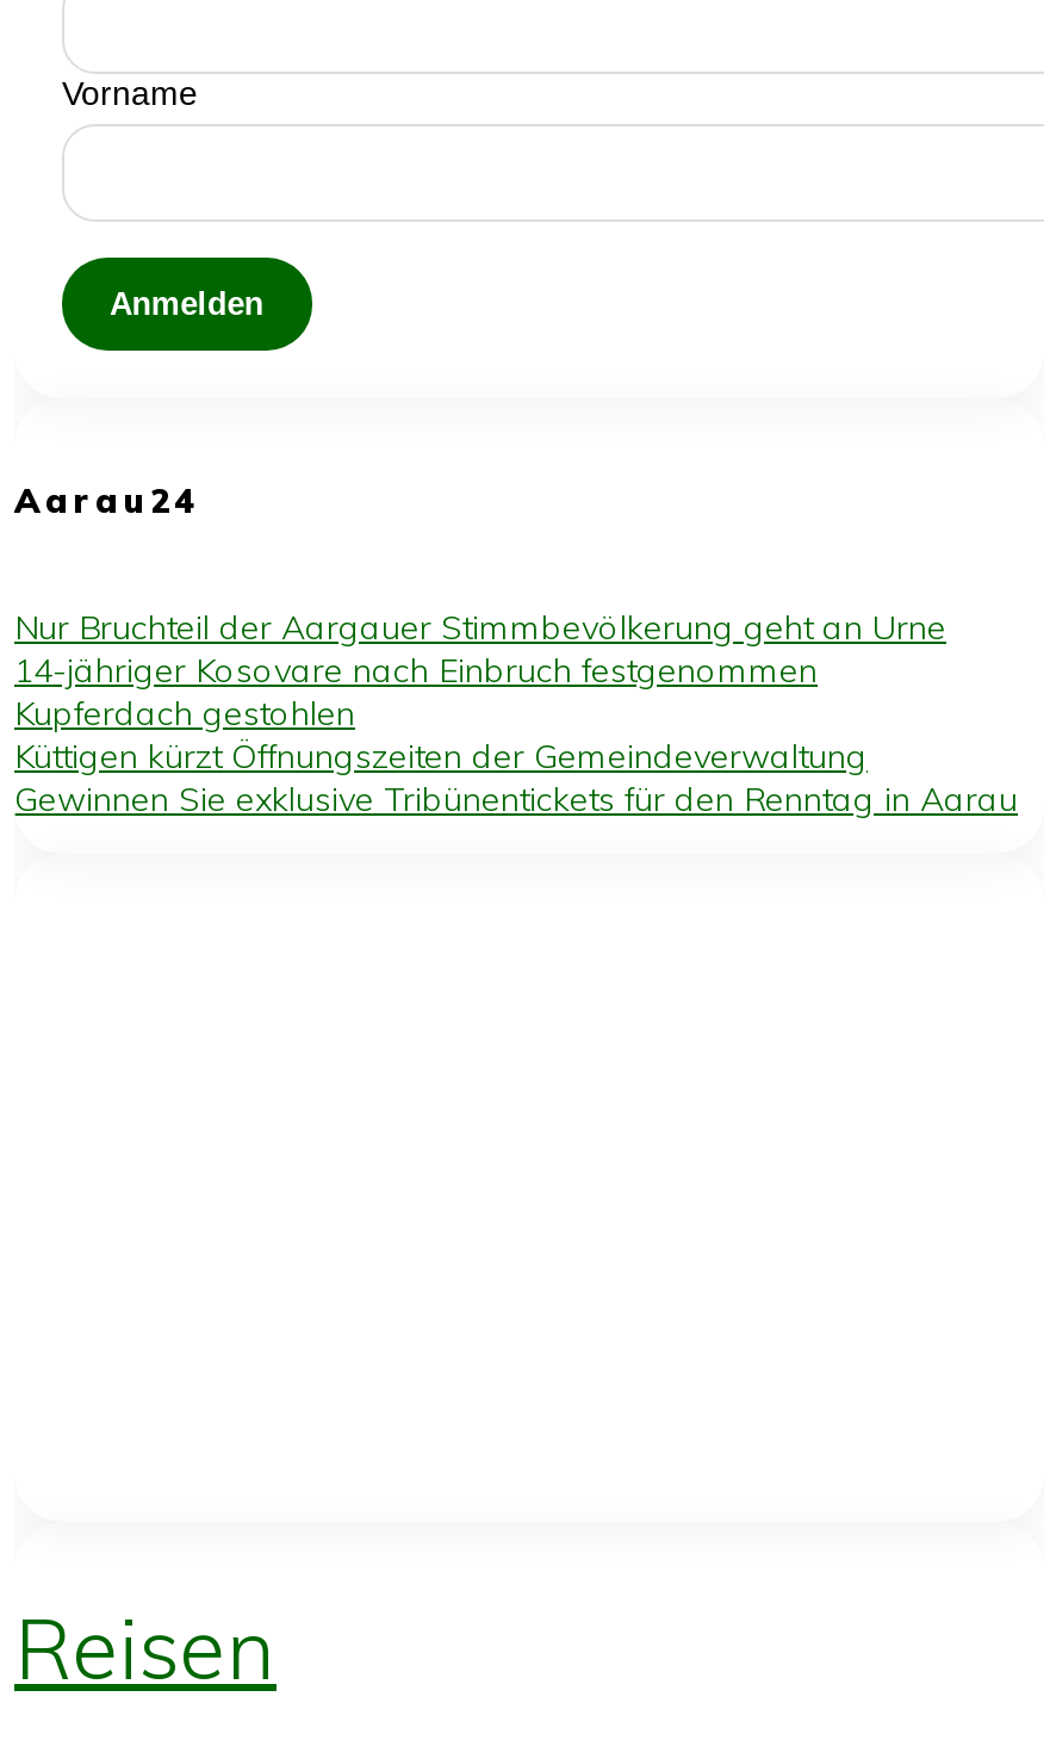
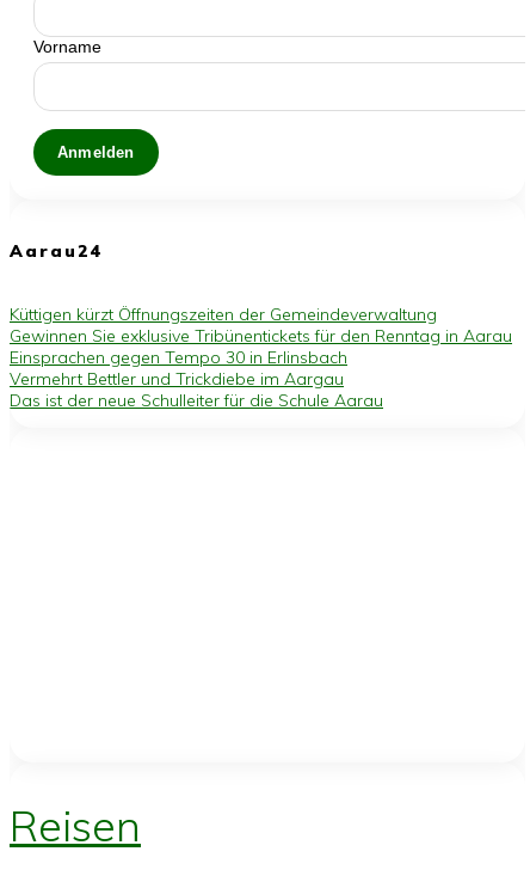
- Nur Bruchteil der Aargauer Stimmbevölkerung geht an Urne
- 14-jähriger Kosovare nach Einbruch festgenommen
- Kupferdach gestohlen

moved up: Küttigen kürzt Öffnungszeiten der Gemeindeverwaltung | Gewinnen Sie exklusive Tribünentickets für den Renntag in Aarau

+ Einsprachen gegen Tempo 30 in Erlinsbach
+ Vermehrt Bettler und Trickdiebe im Aargau
+ Das ist der neue Schulleiter für die Schule Aarau
